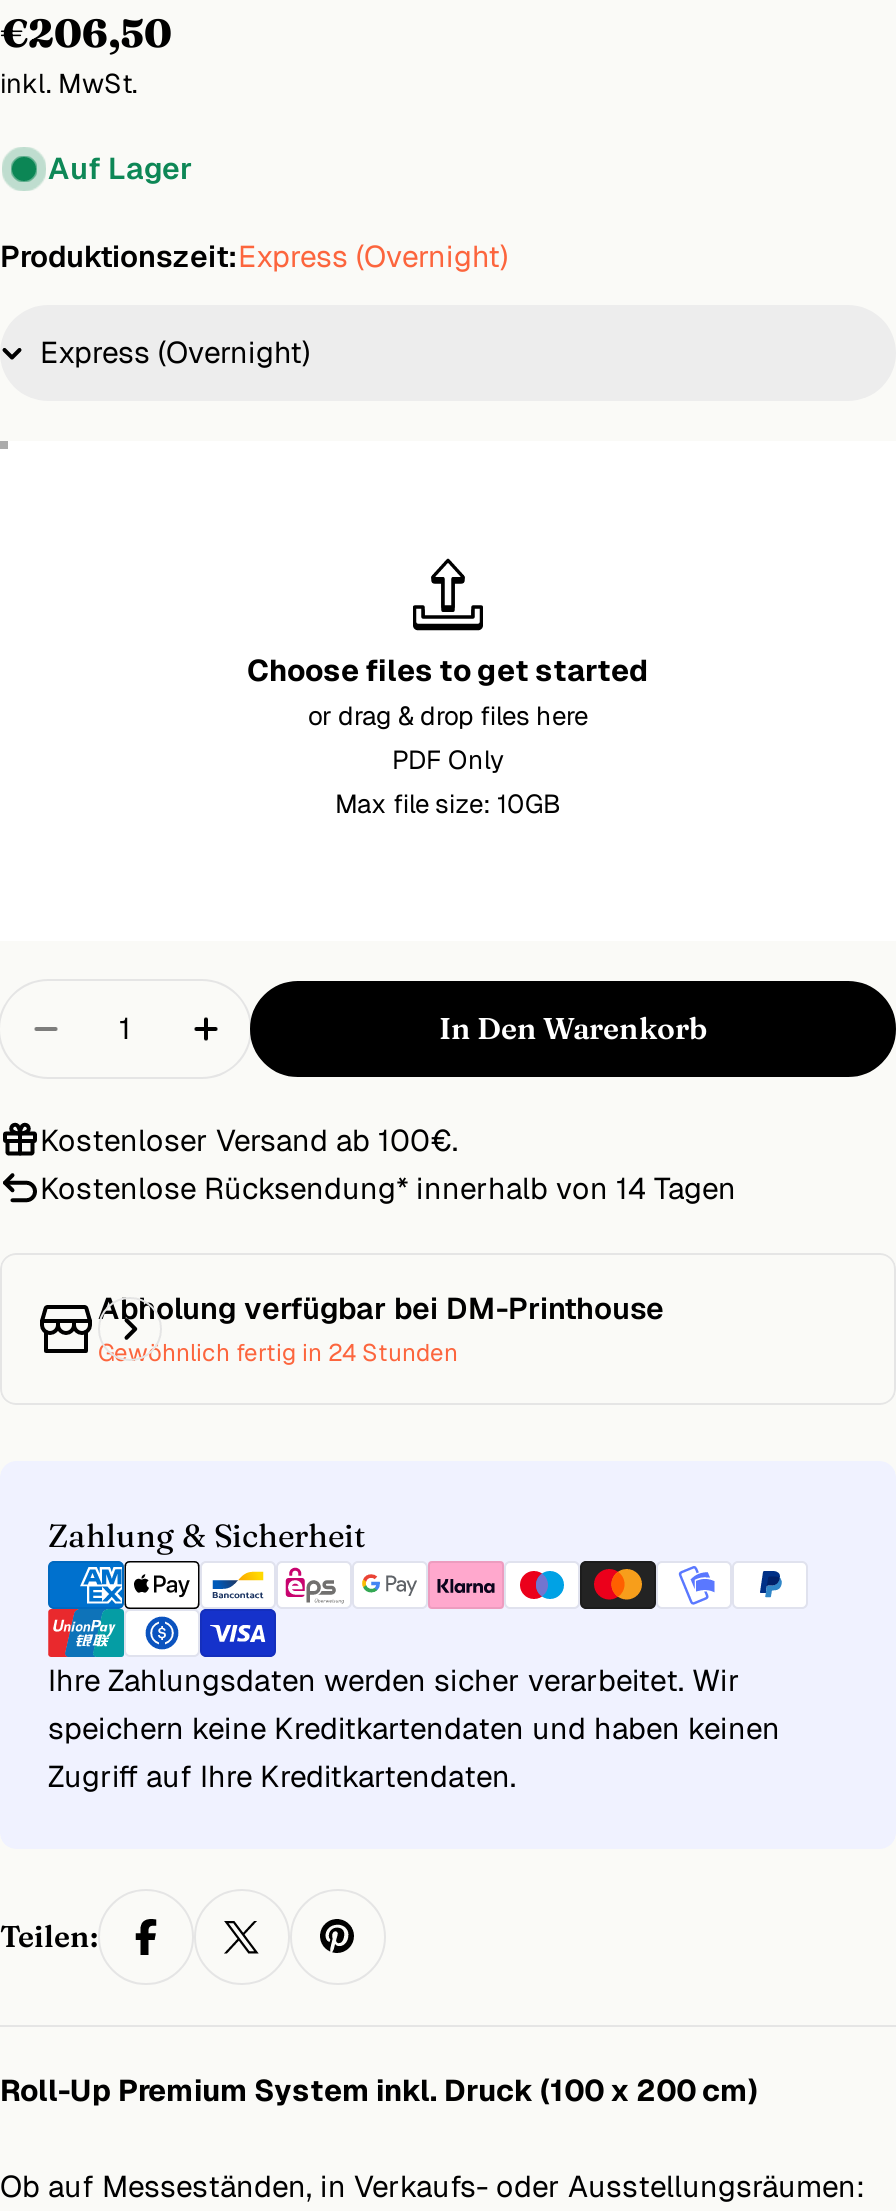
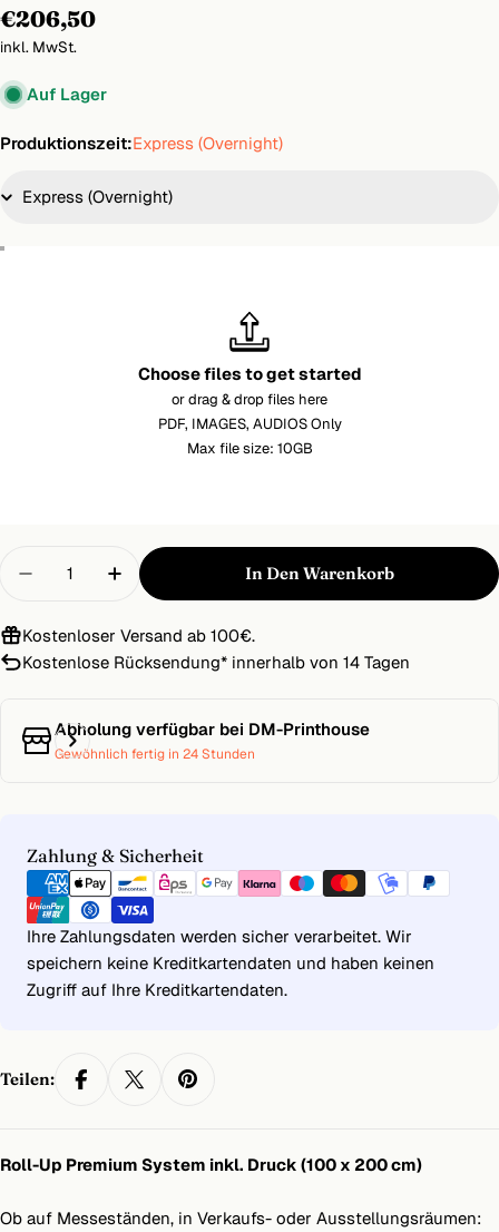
- PDF Only
+ PDF, IMAGES, AUDIOS Only
